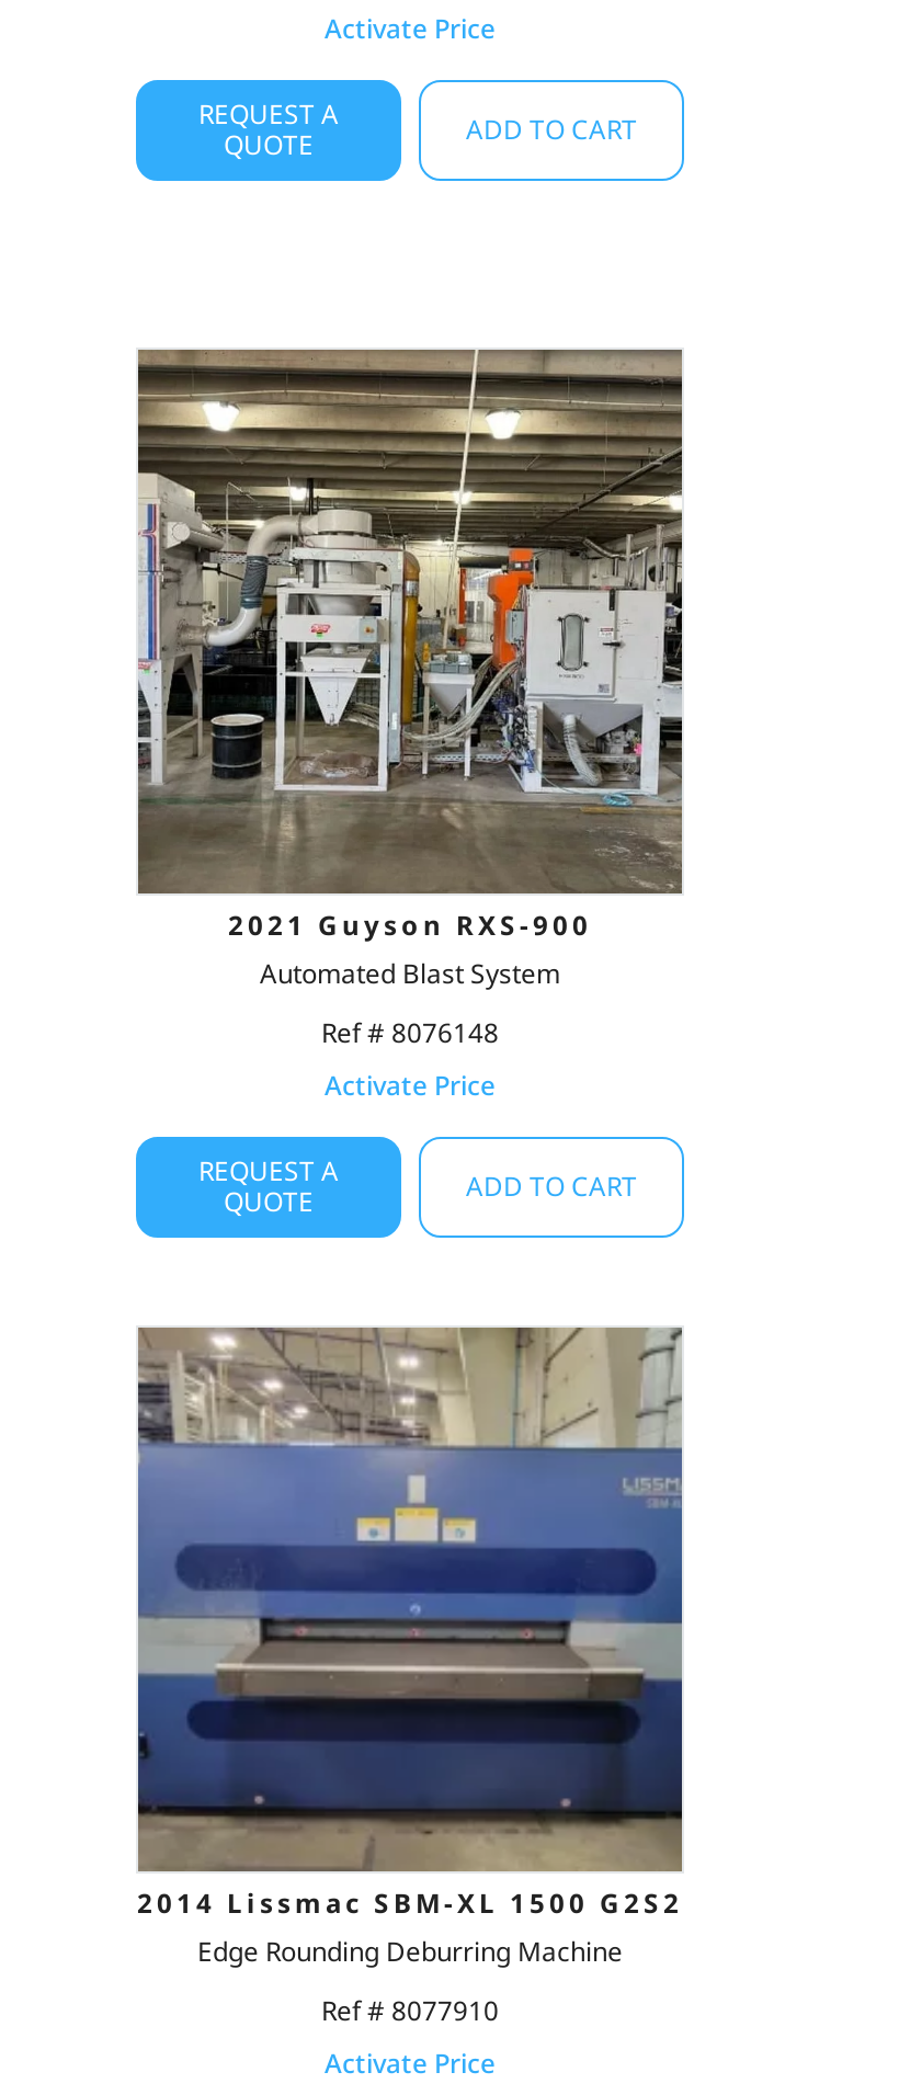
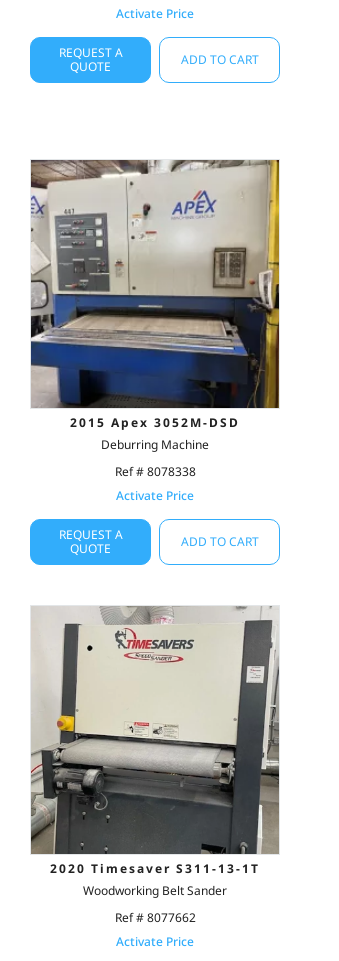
- [image]
- 2021 Guyson RXS-900
- Automated Blast System
+ [image]
+ 2015 Apex 3052M-DSD
+ Deburring Machine

- Ref # 8076148
+ Ref # 8078338

- [image]
- 2014 Lissmac SBM-XL 1500 G2S2
- Edge Rounding Deburring Machine
+ [image]
+ 2020 Timesaver S311-13-1T
+ Woodworking Belt Sander

- Ref # 8077910
+ Ref # 8077662
